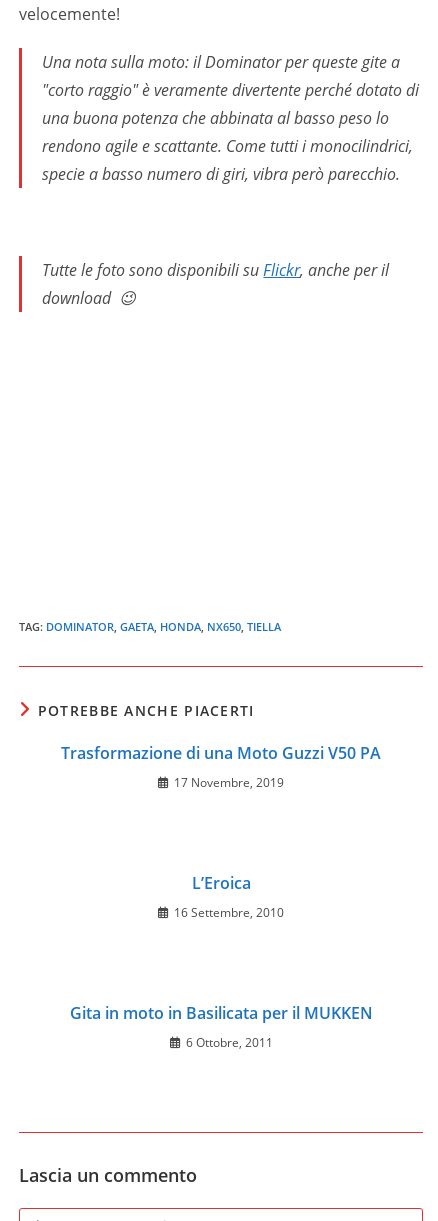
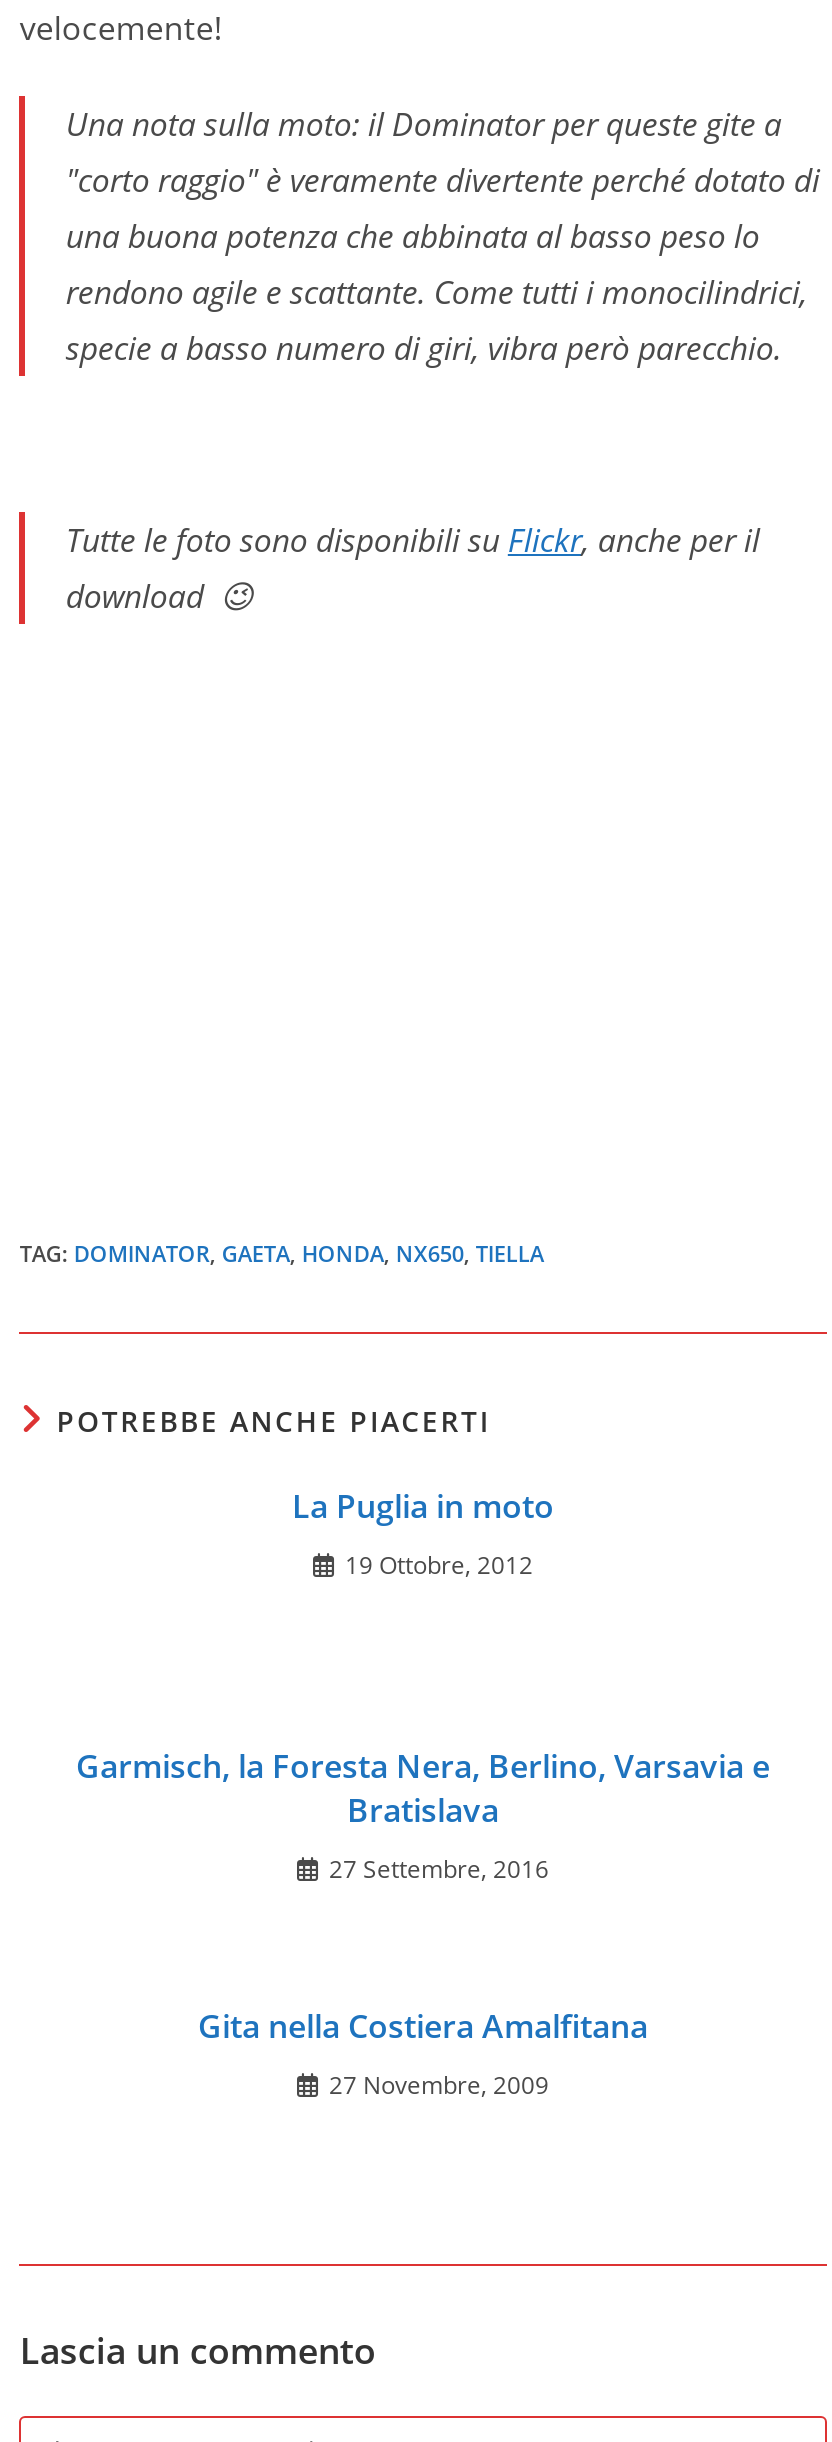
- Trasformazione di una Moto Guzzi V50 PA
+ La Puglia in moto

- 17 Novembre, 2019
+ 19 Ottobre, 2012

- L’Eroica
+ Garmisch, la Foresta Nera, Berlino, Varsavia e
+ Bratislava

- 16 Settembre, 2010
+ 27 Settembre, 2016

- Gita in moto in Basilicata per il MUKKEN
+ Gita nella Costiera Amalfitana

- 6 Ottobre, 2011
+ 27 Novembre, 2009
